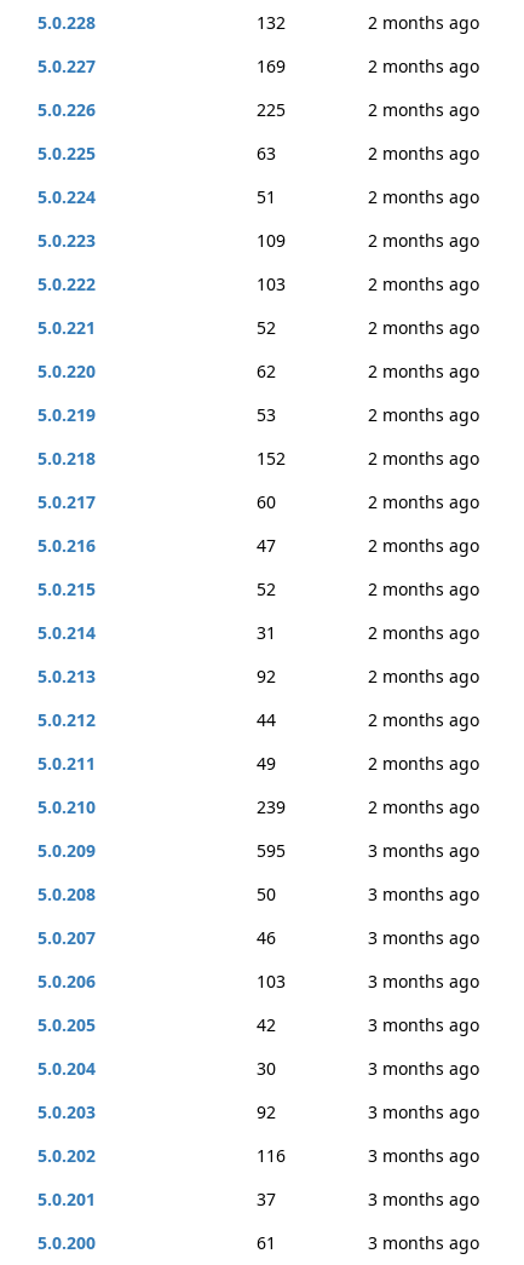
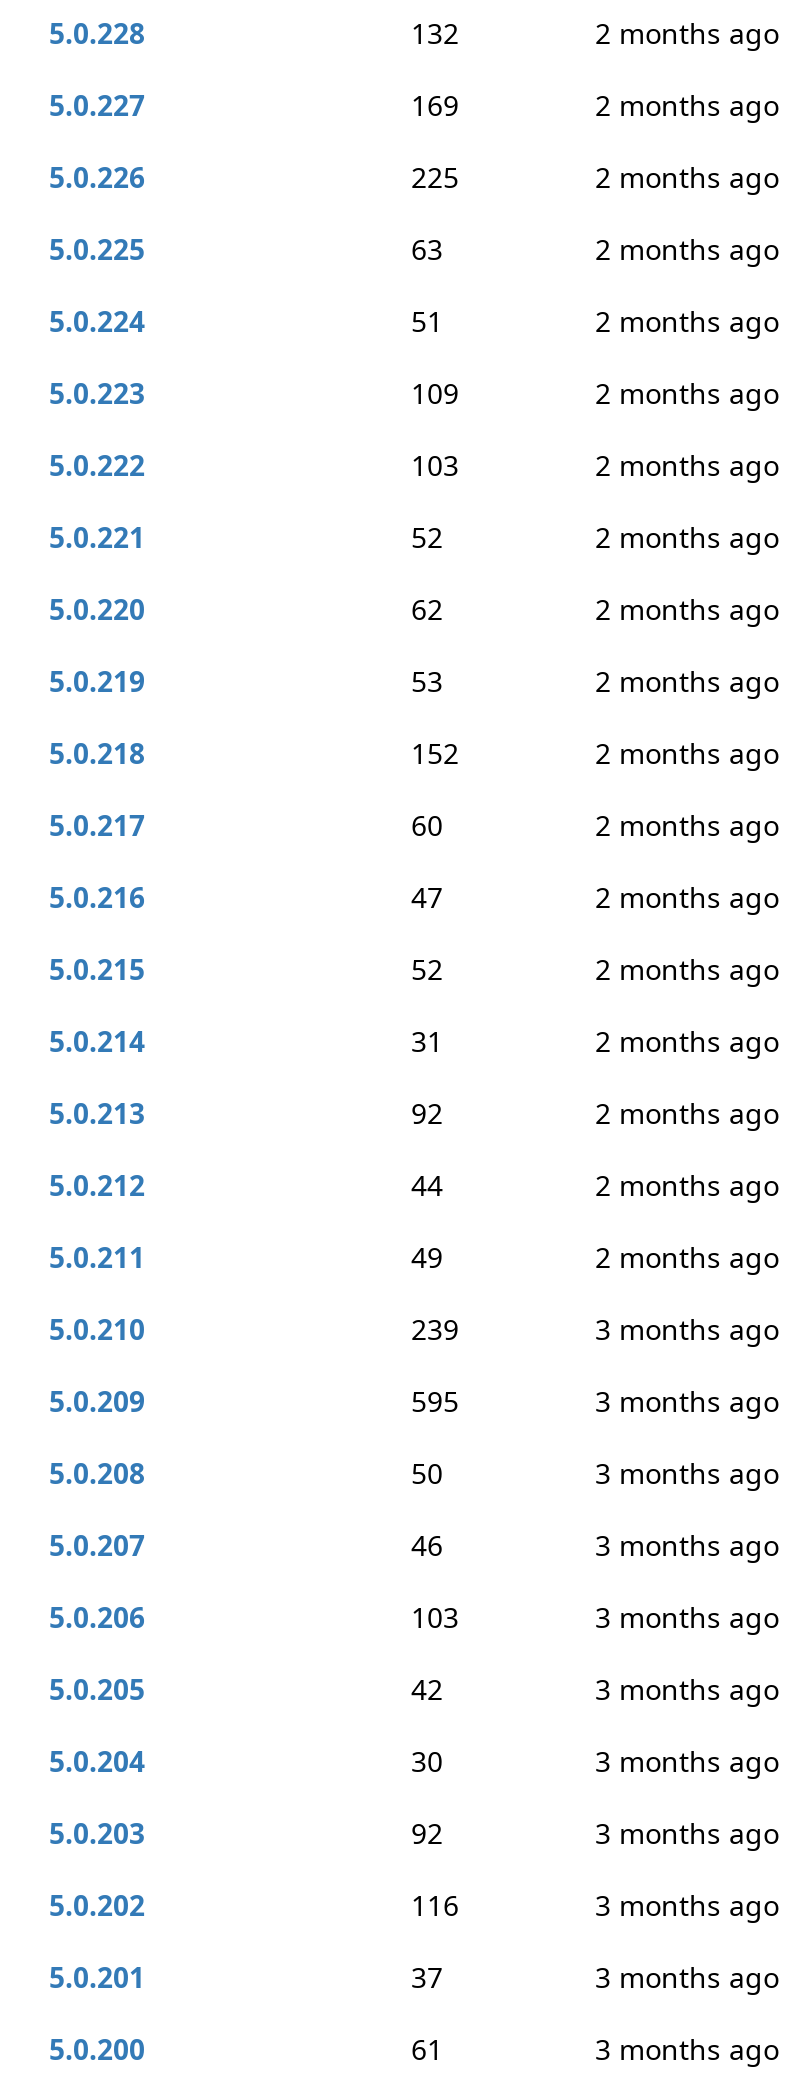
- 2 months ago
+ 3 months ago
